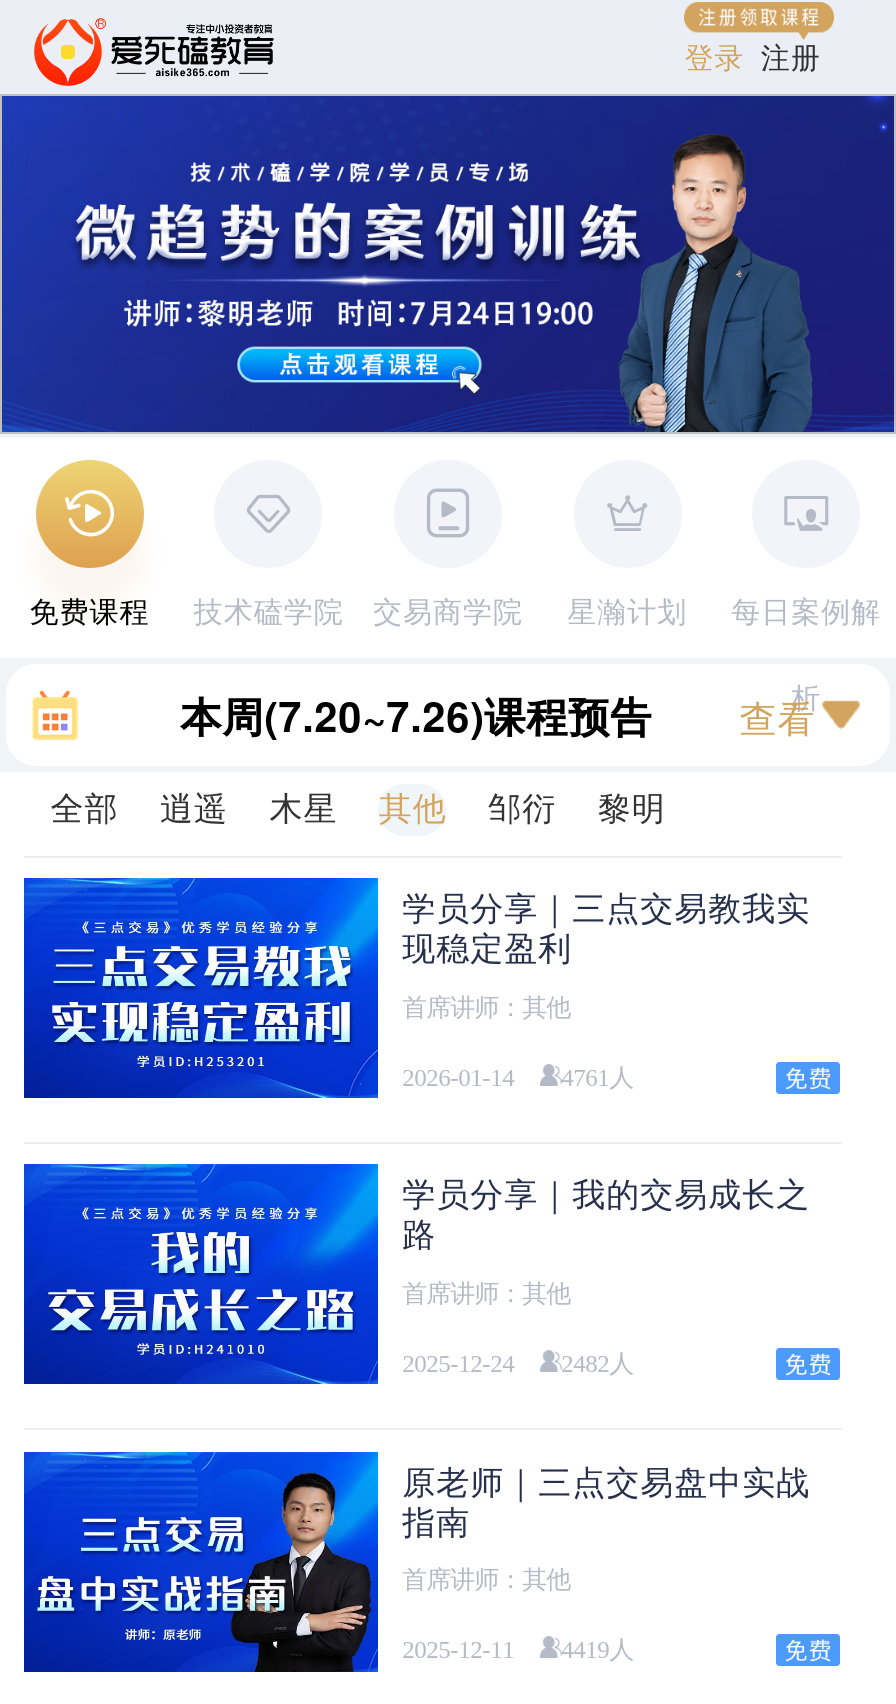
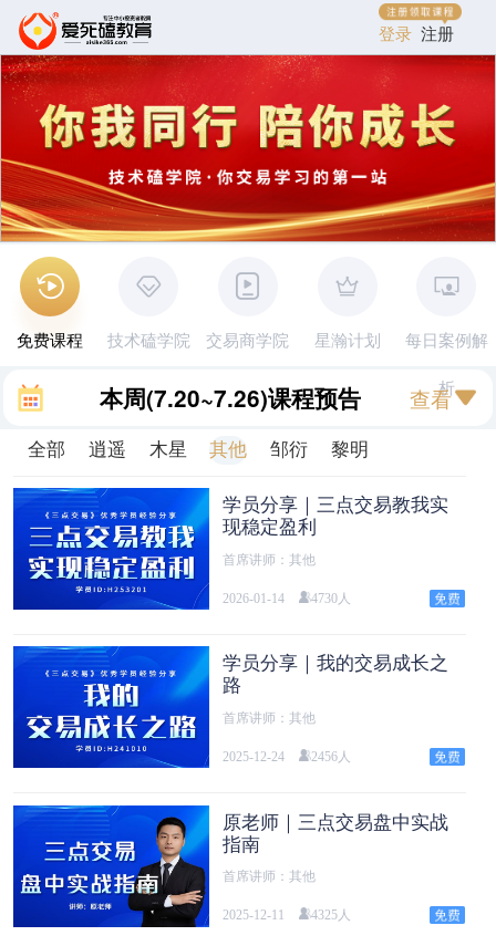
- [image]
+ [image]

- 2026-01-14 4761人
+ 2026-01-14 4730人

- 2025-12-24 2482人
+ 2025-12-24 2456人

- 2025-12-11 4419人
+ 2025-12-11 4325人
